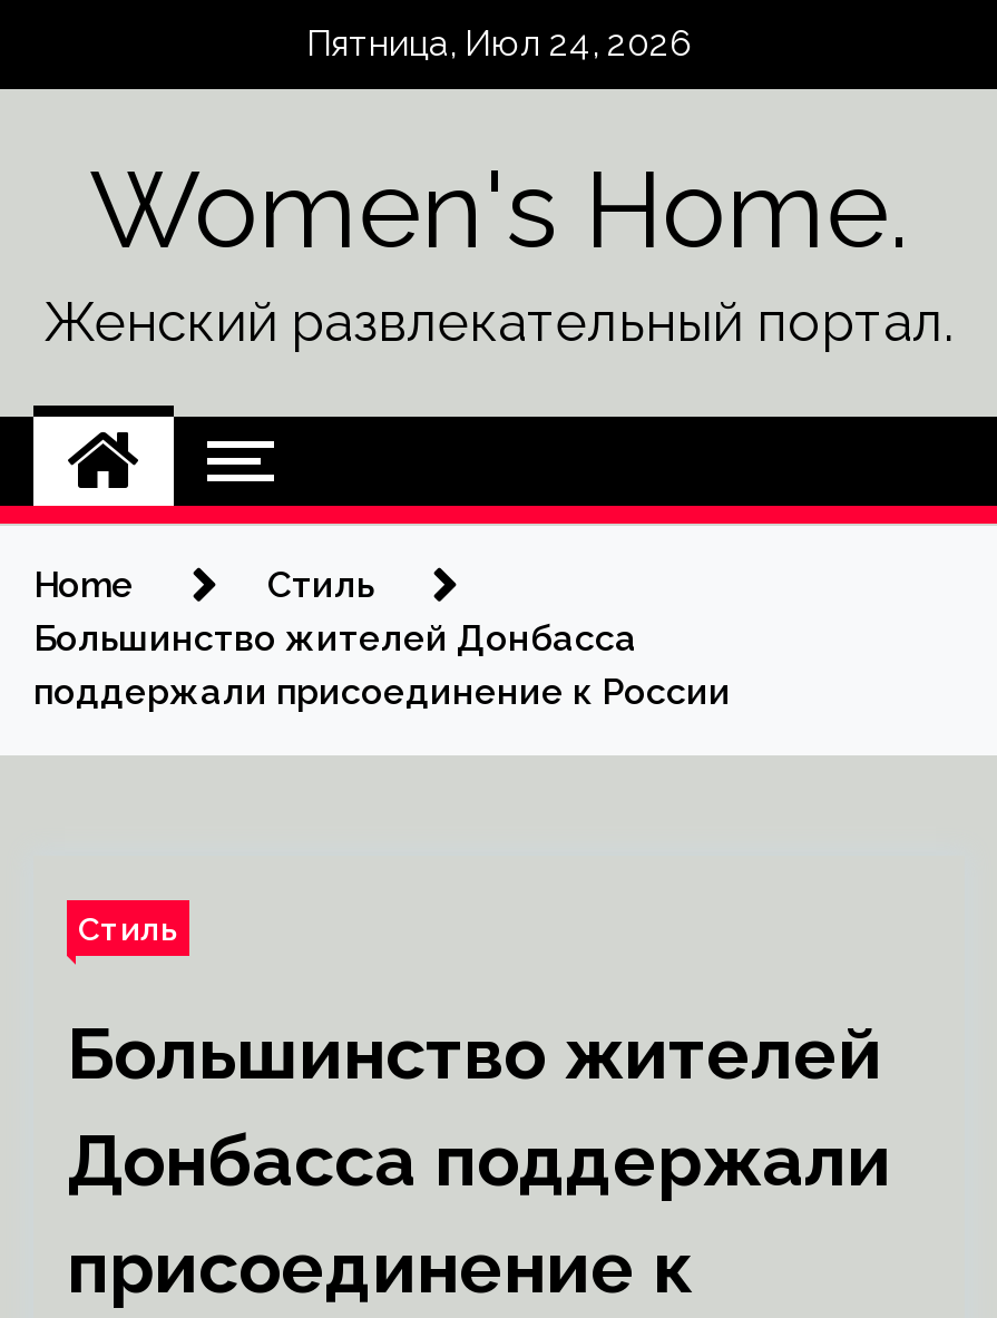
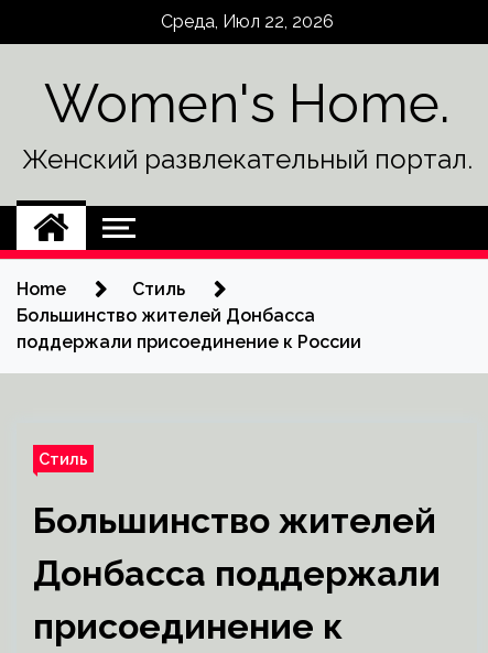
- Пятница, Июл 24, 2026
+ Среда, Июл 22, 2026
